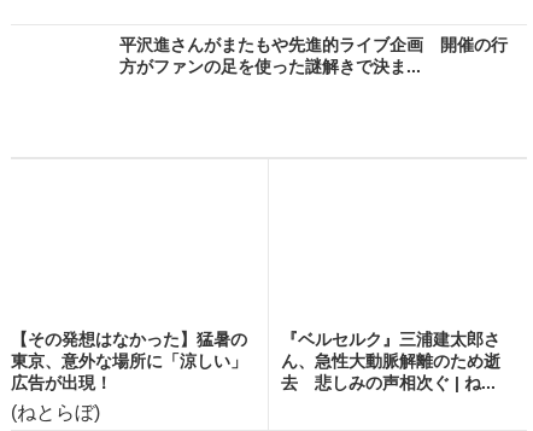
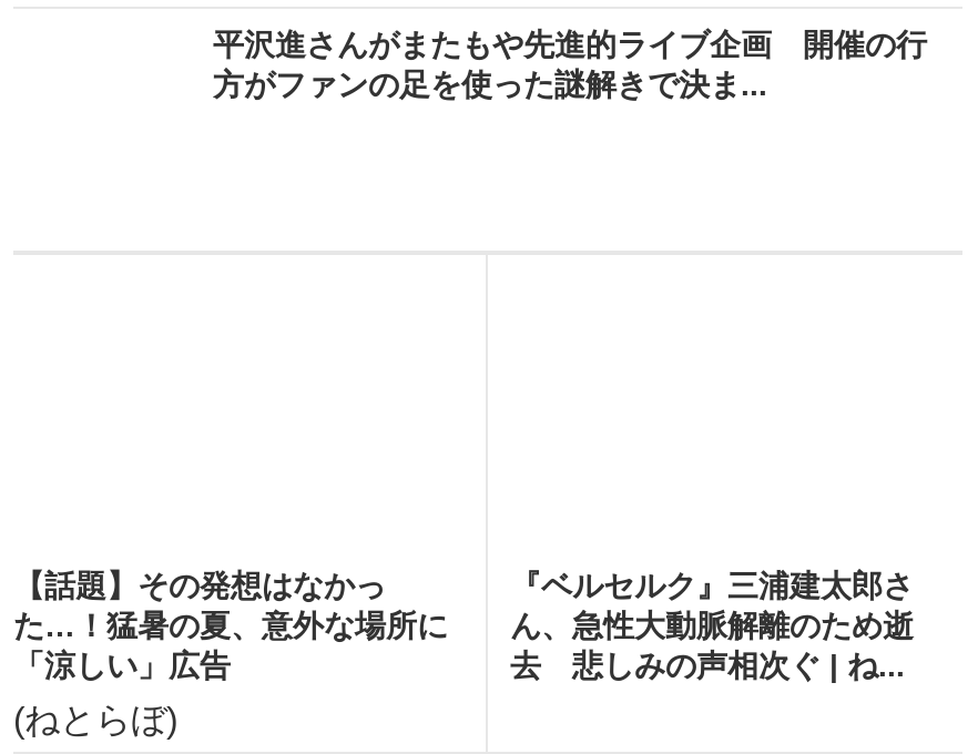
- 【その発想はなかった】猛暑の
- 東京、意外な場所に「涼しい」
- 広告が出現！
+ 【話題】その発想はなかっ
+ た…！猛暑の夏、意外な場所に
+ 「涼しい」広告
